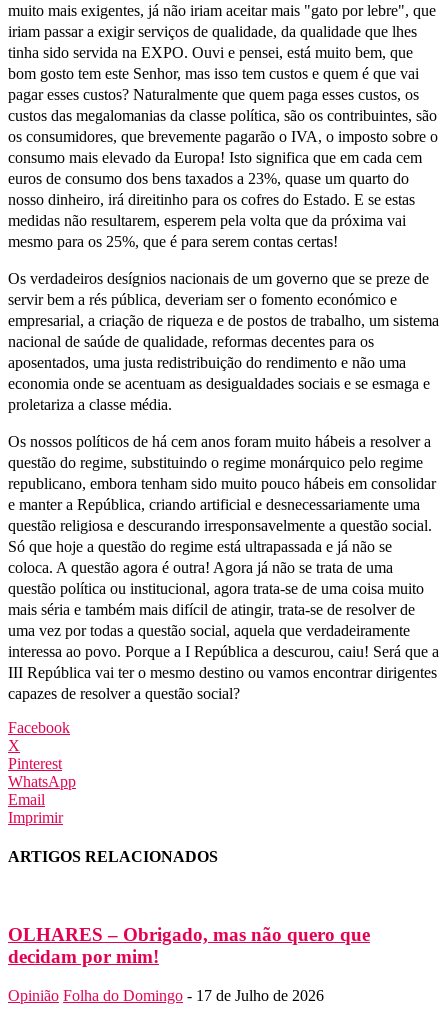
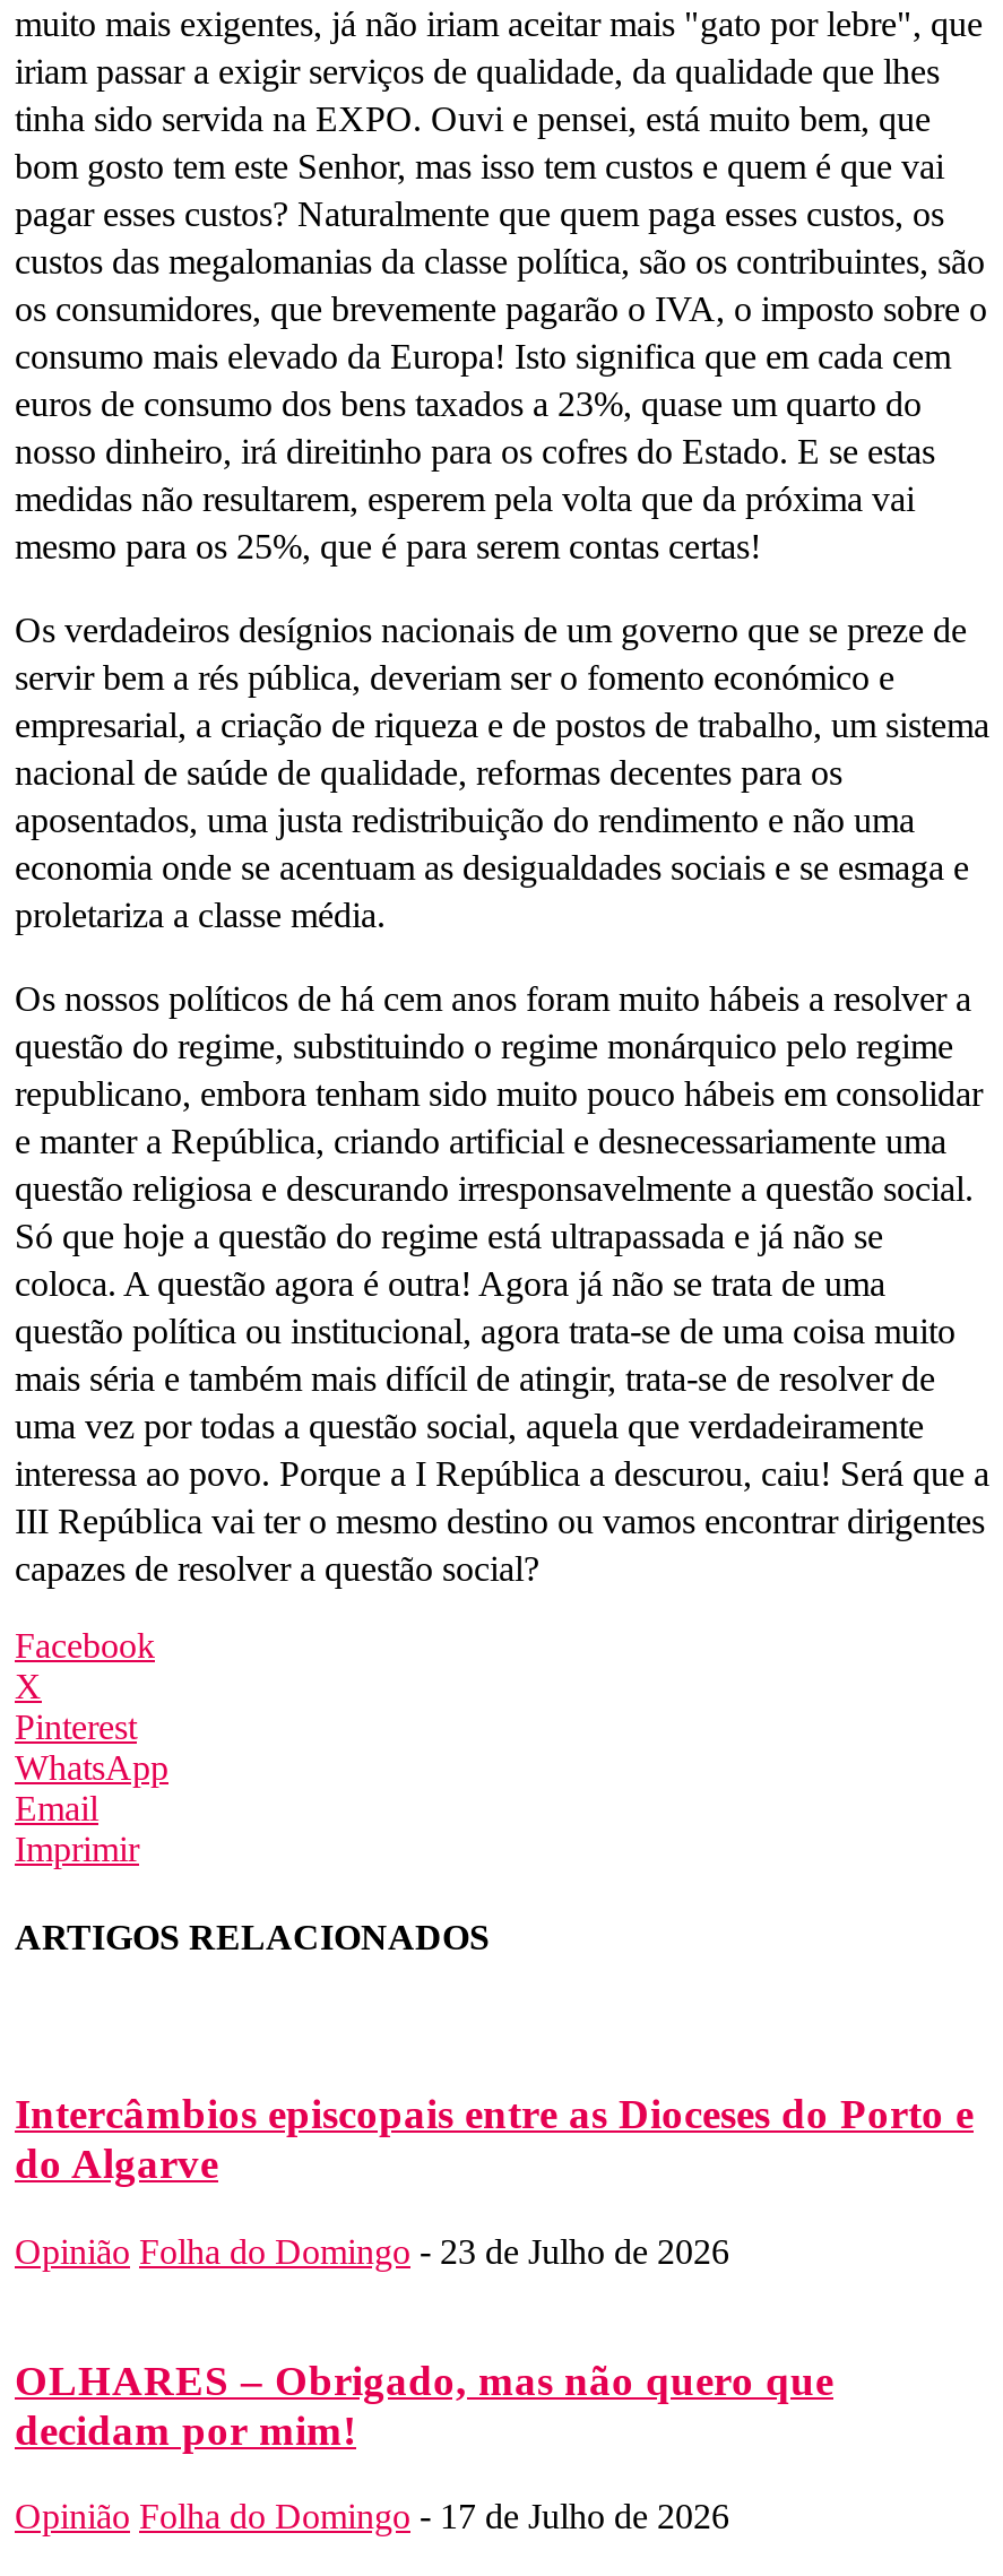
+ Intercâmbios episcopais entre as Dioceses do Porto e
+ do Algarve
+ Opinião Folha do Domingo - 23 de Julho de 2026
